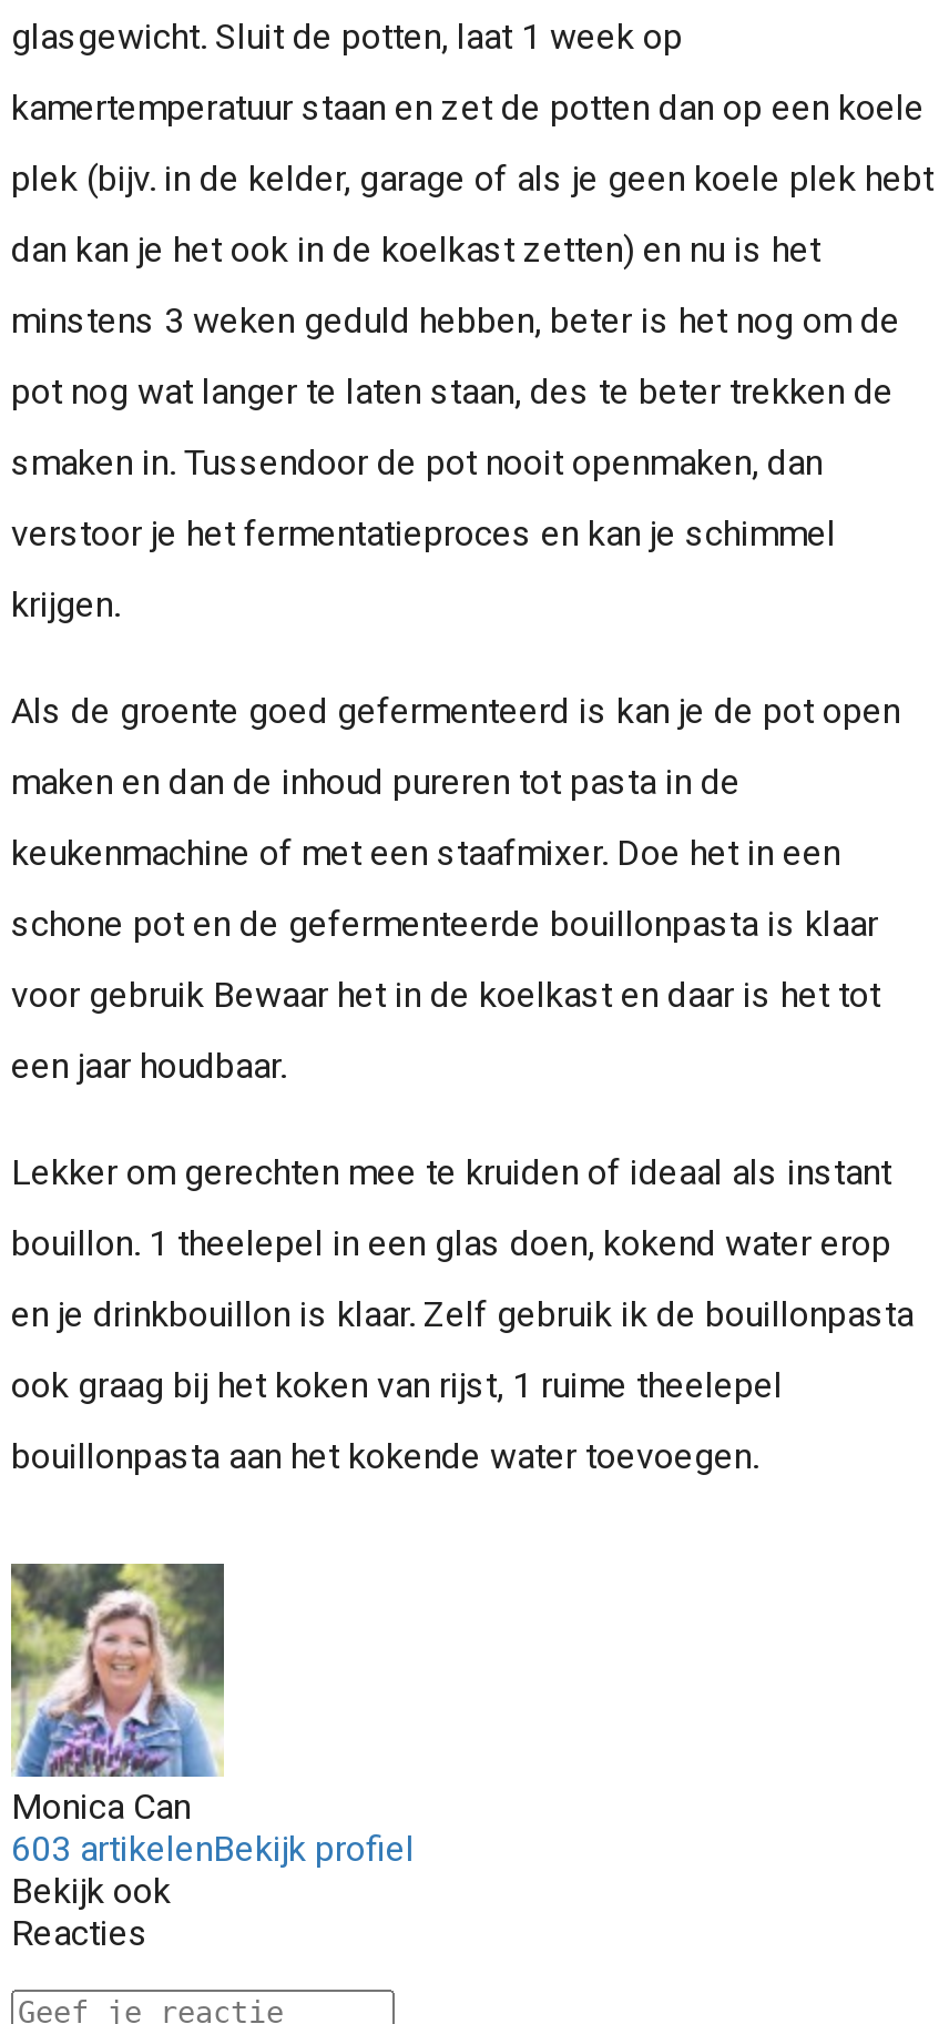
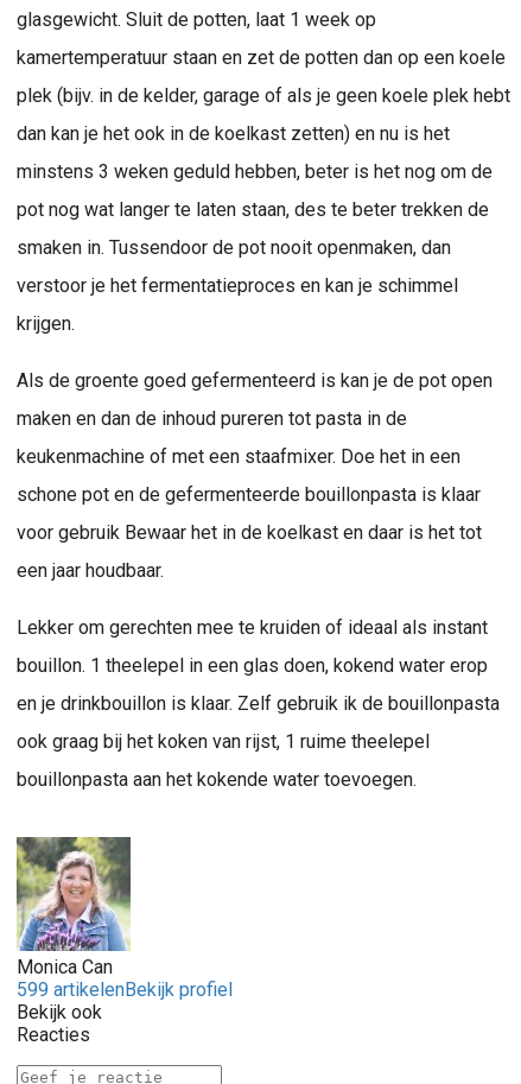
- 603 artikelenBekijk profiel
+ 599 artikelenBekijk profiel
